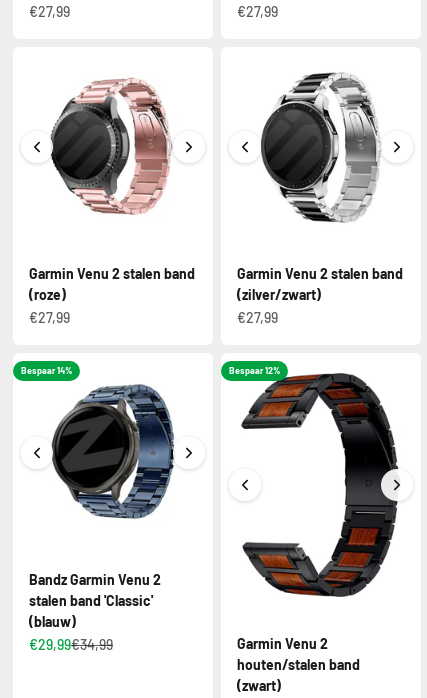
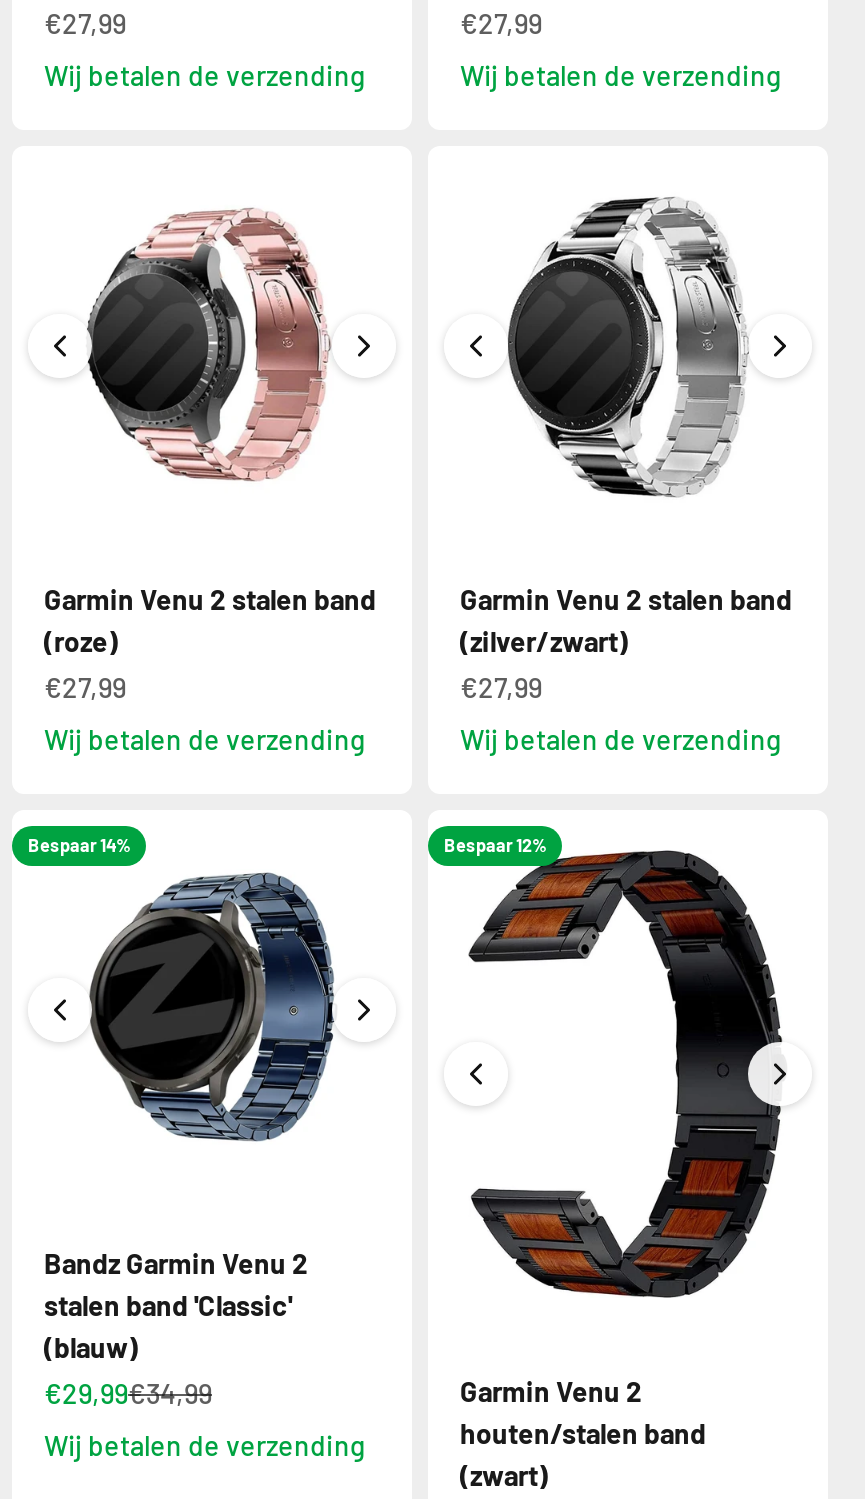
+ Wij betalen de verzending

+ Wij betalen de verzending

+ Wij betalen de verzending

+ Wij betalen de verzending

+ Wij betalen de verzending
